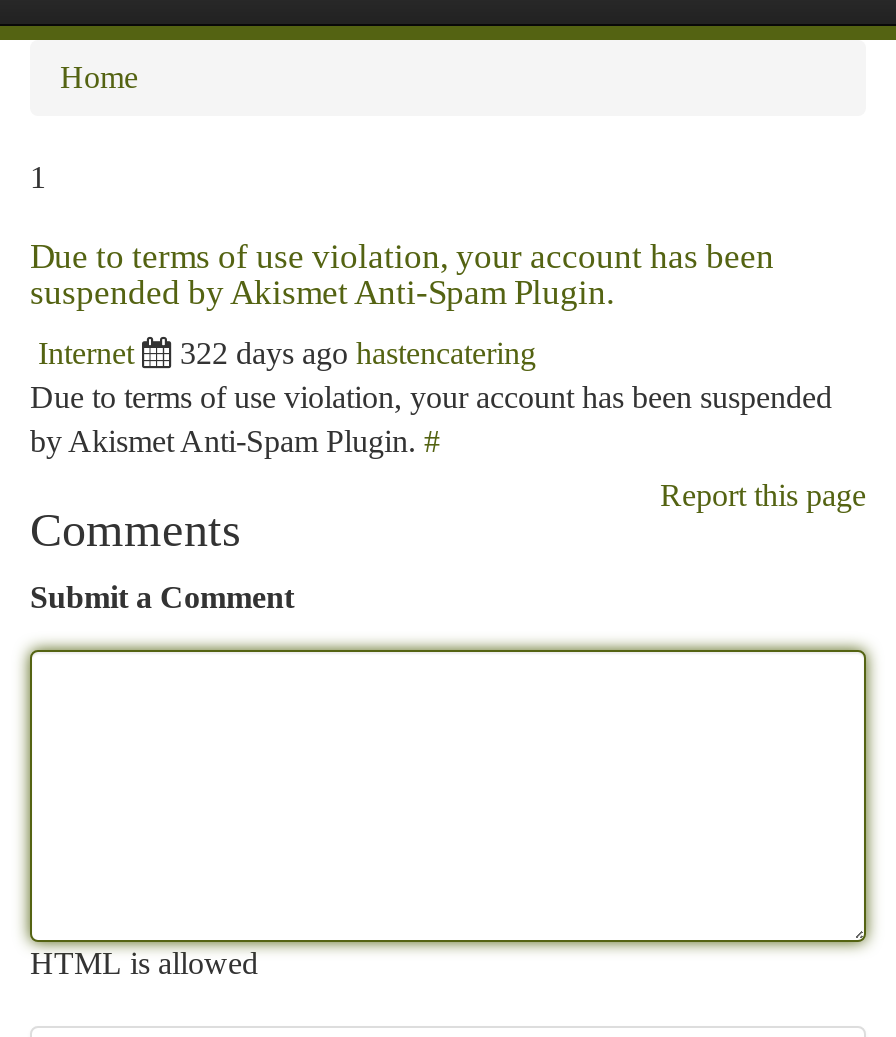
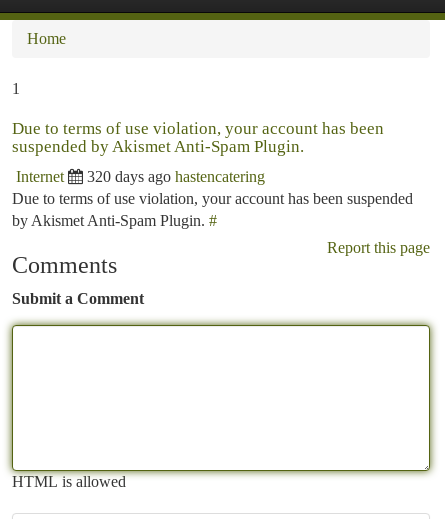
- 322 days ago hastencatering
+ 320 days ago hastencatering
